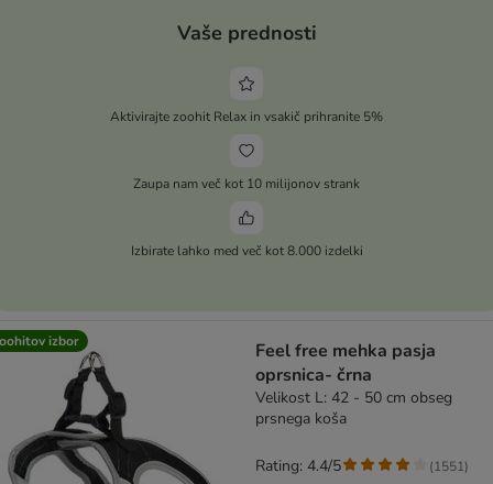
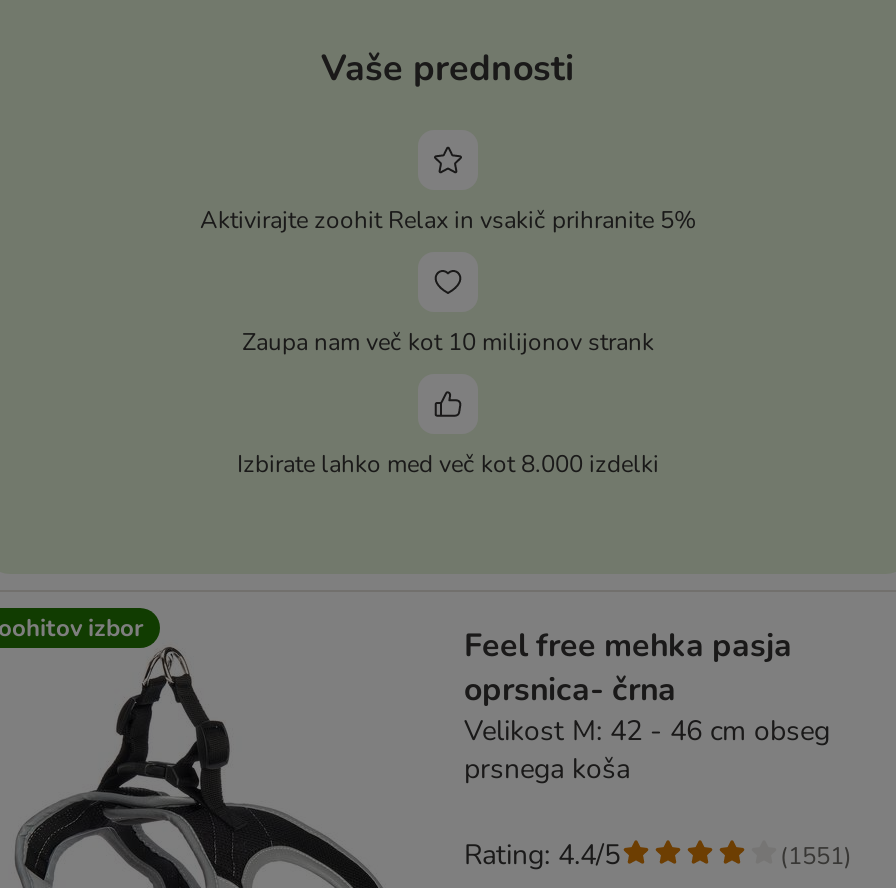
- Velikost L: 42 - 50 cm obseg
+ Velikost M: 42 - 46 cm obseg
